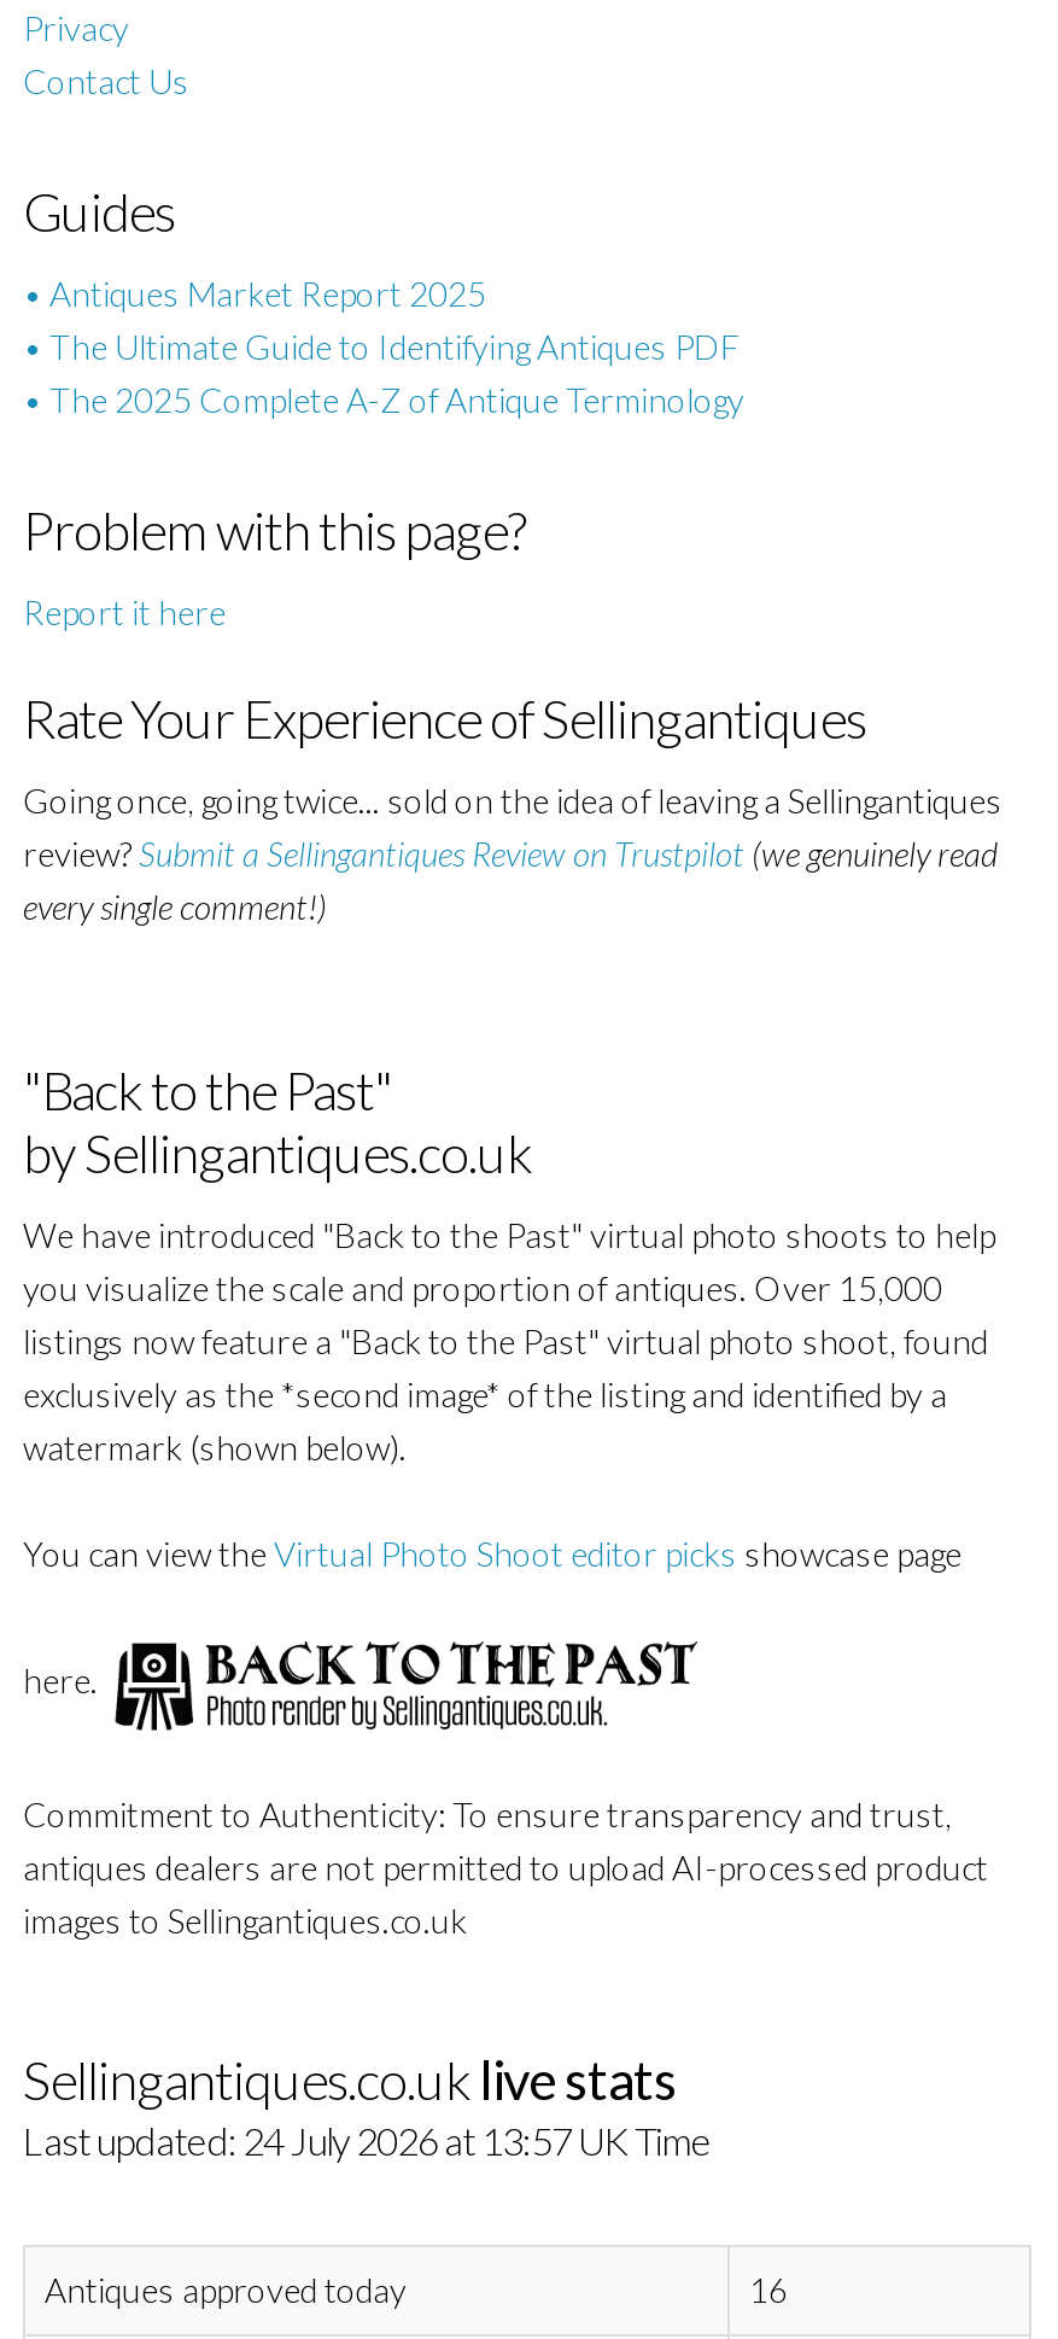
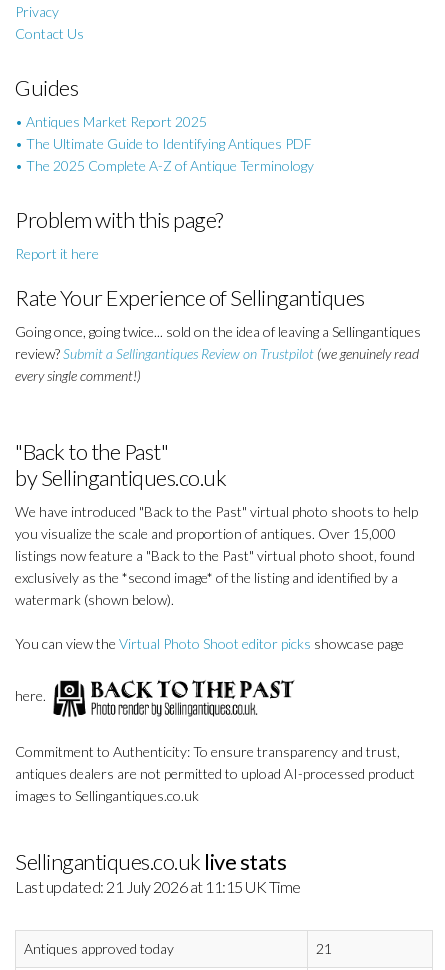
- Last updated: 24 July 2026 at 13:57 UK Time
+ Last updated: 21 July 2026 at 11:15 UK Time

- 16
+ 21
